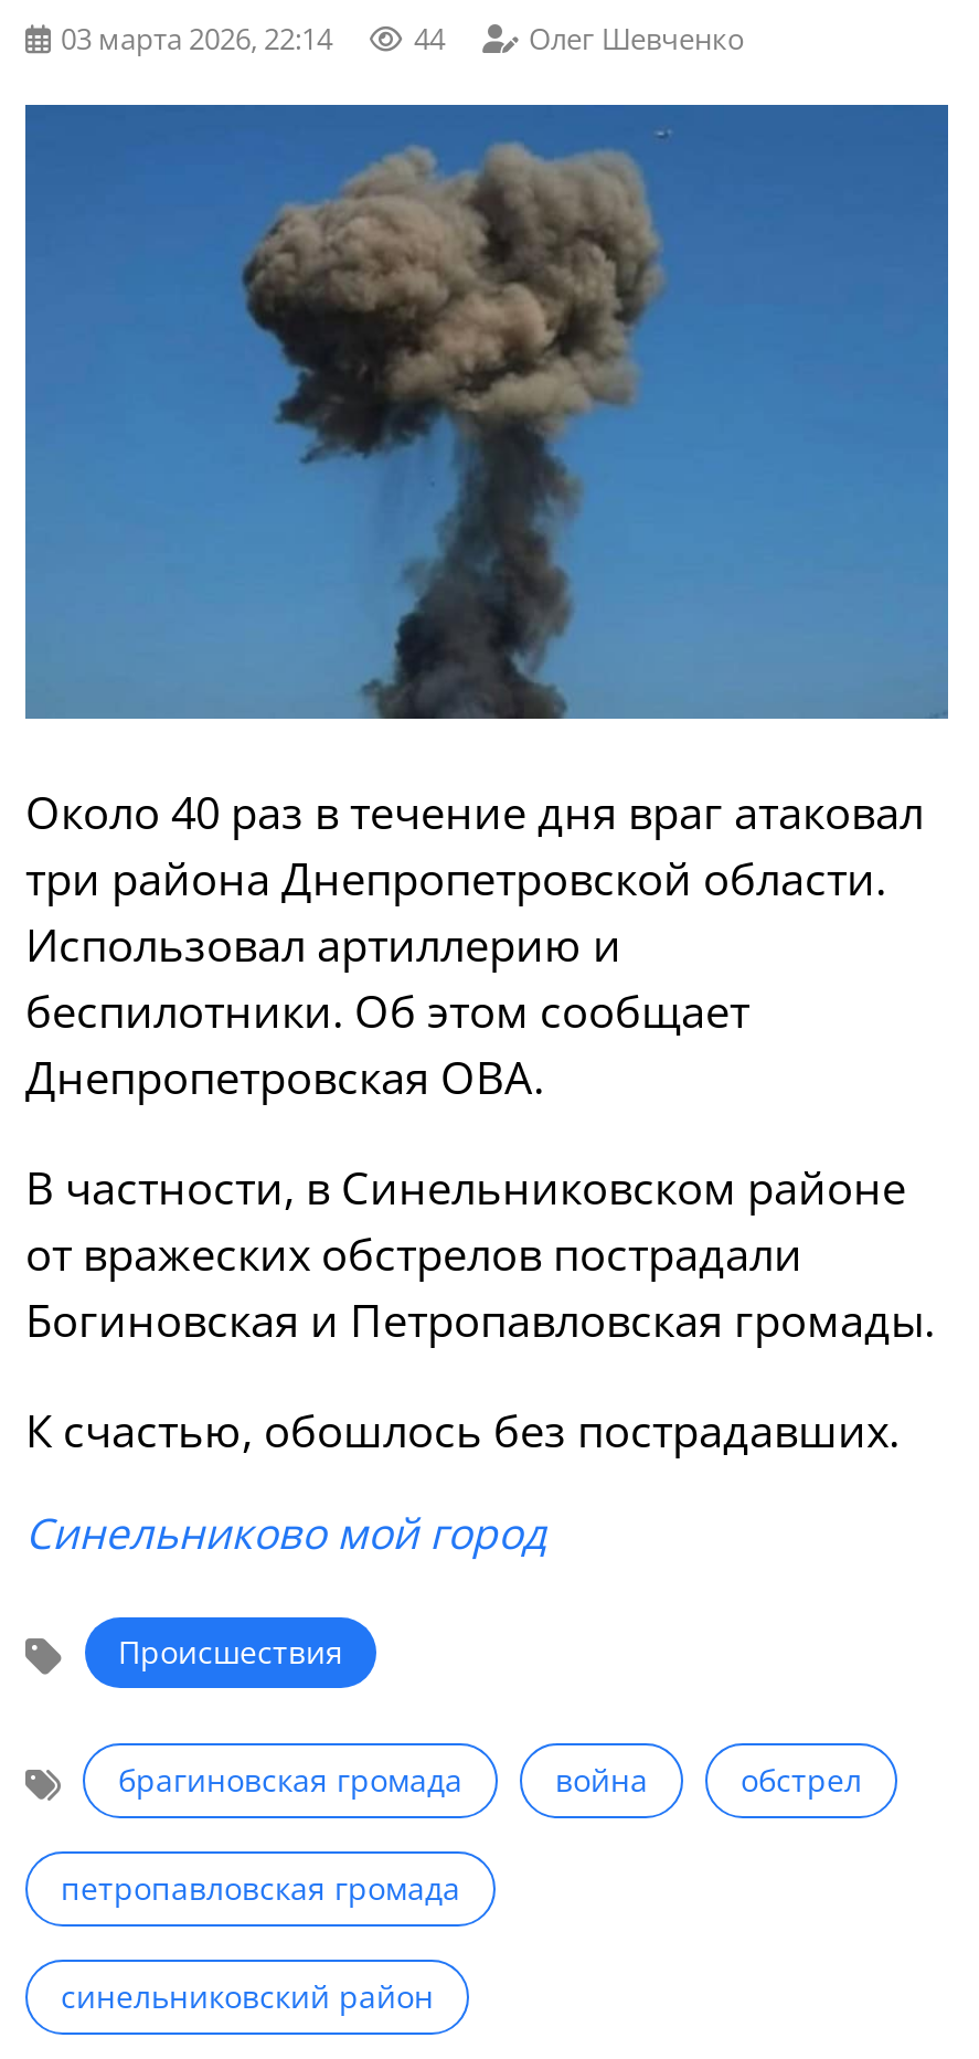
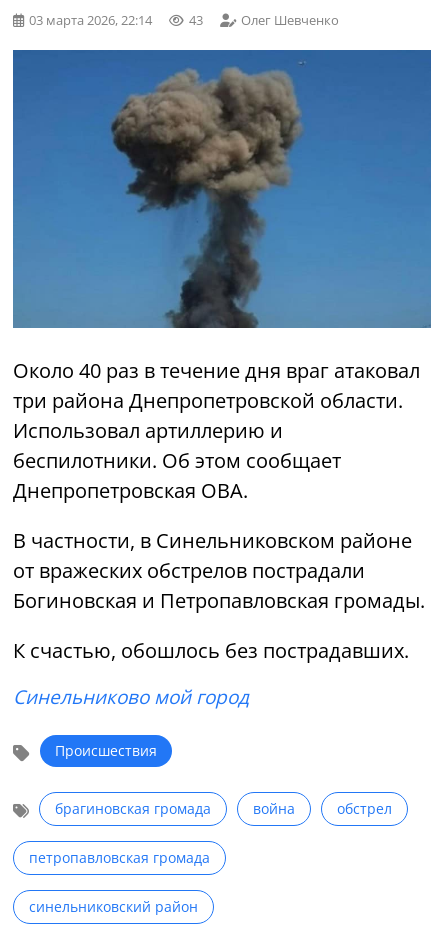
- 44
+ 43
